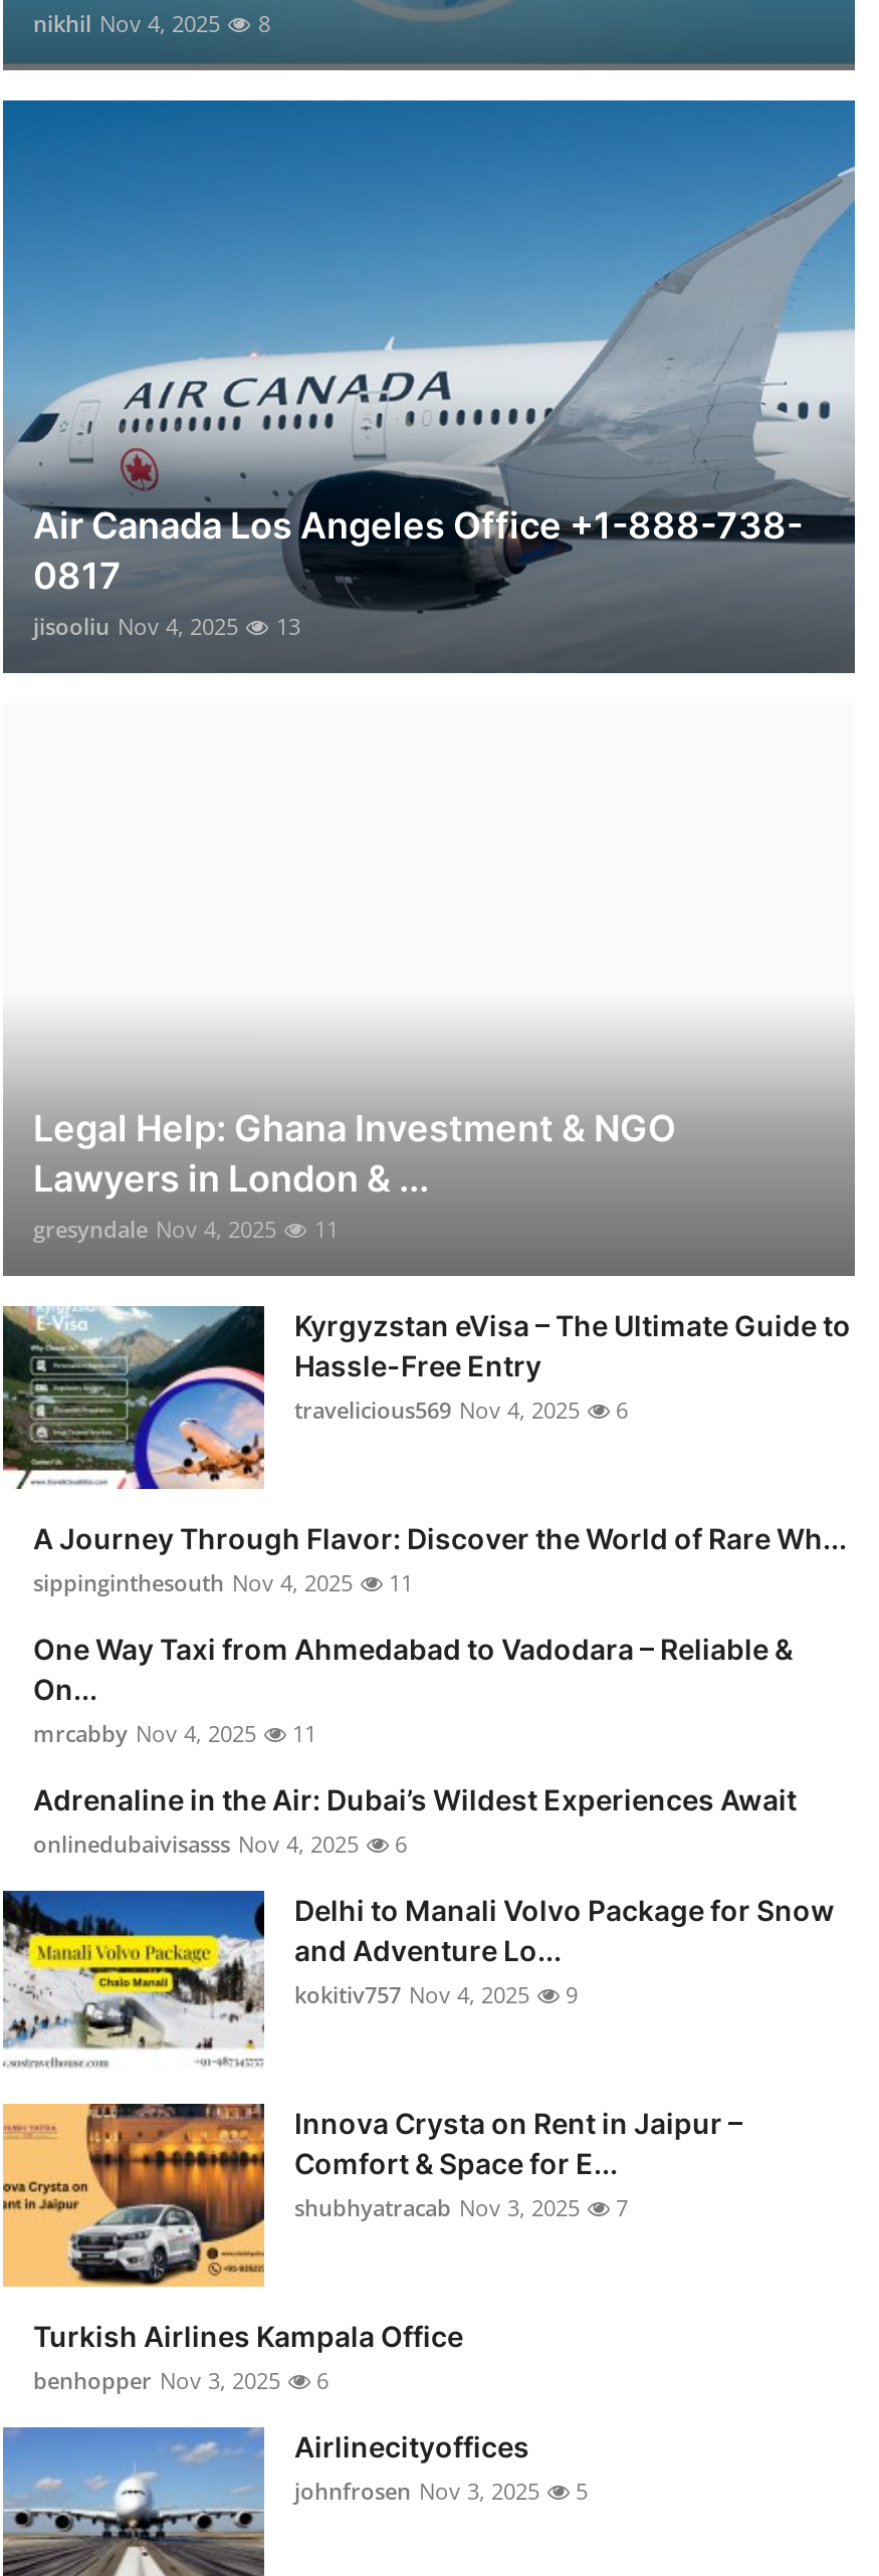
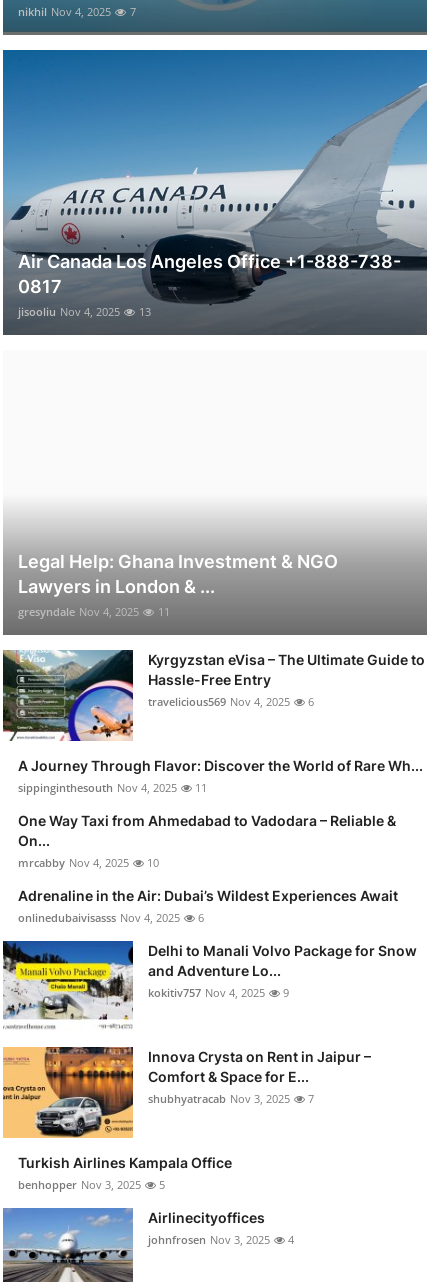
- nikhil Nov 4, 2025 8
+ nikhil Nov 4, 2025 7

- mrcabby Nov 4, 2025 11
+ mrcabby Nov 4, 2025 10

- benhopper Nov 3, 2025 6
+ benhopper Nov 3, 2025 5

- johnfrosen Nov 3, 2025 5
+ johnfrosen Nov 3, 2025 4
